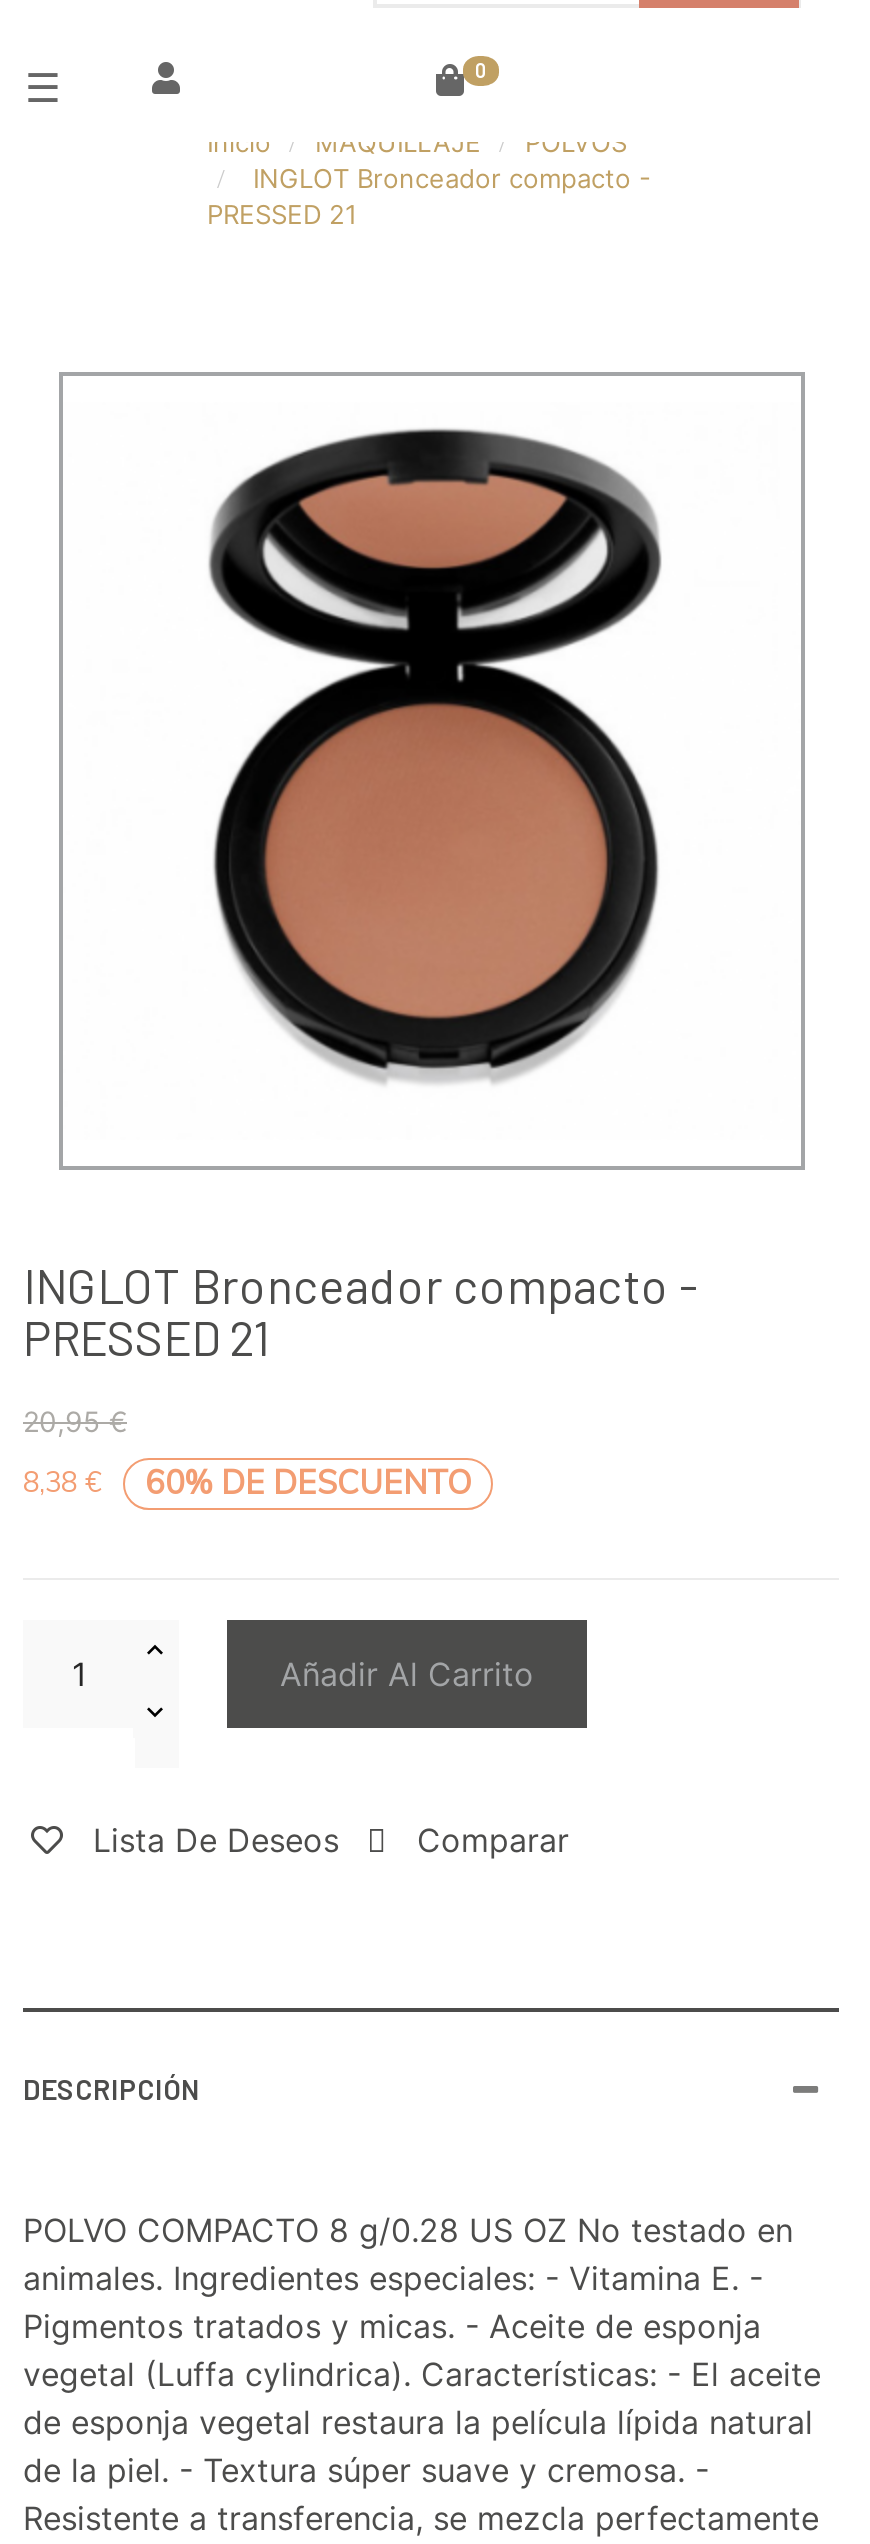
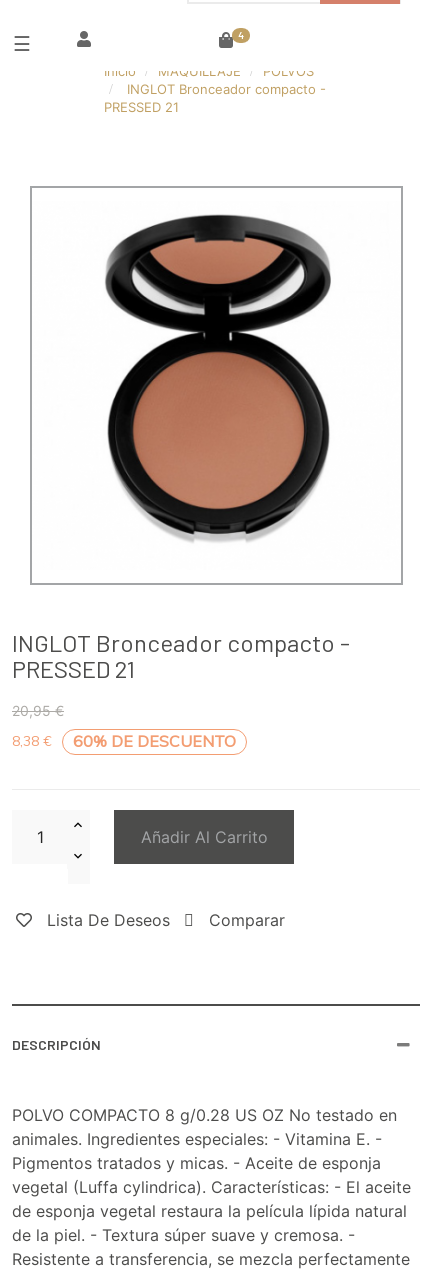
- 0
+ 4
